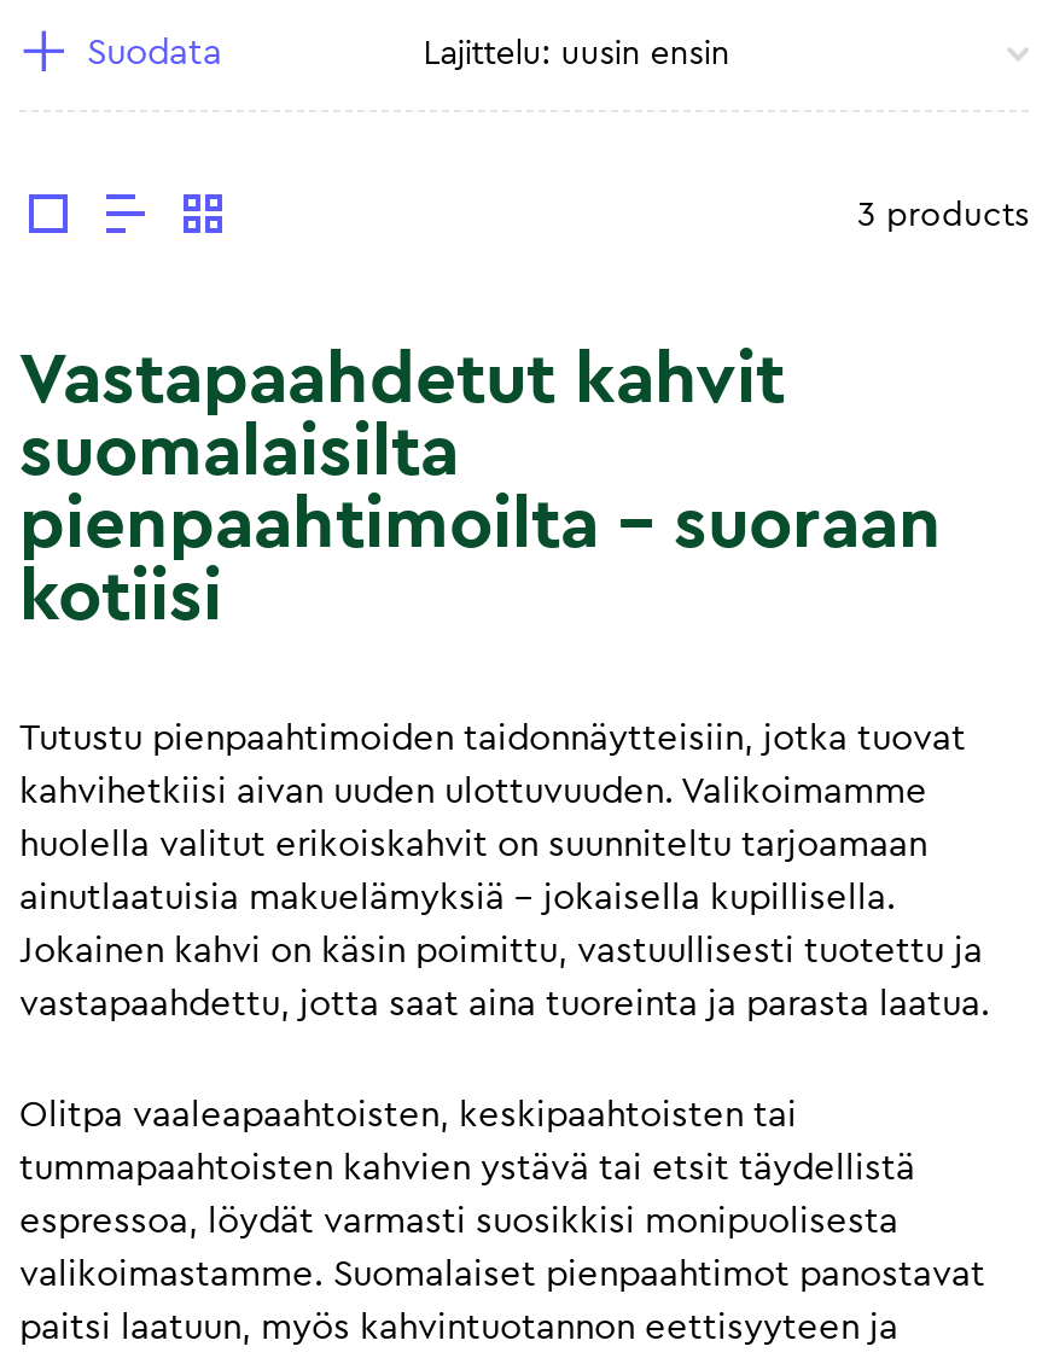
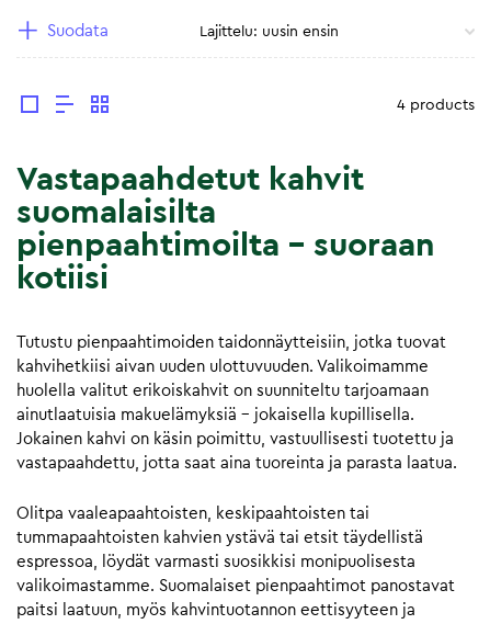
- 3 products
+ 4 products
